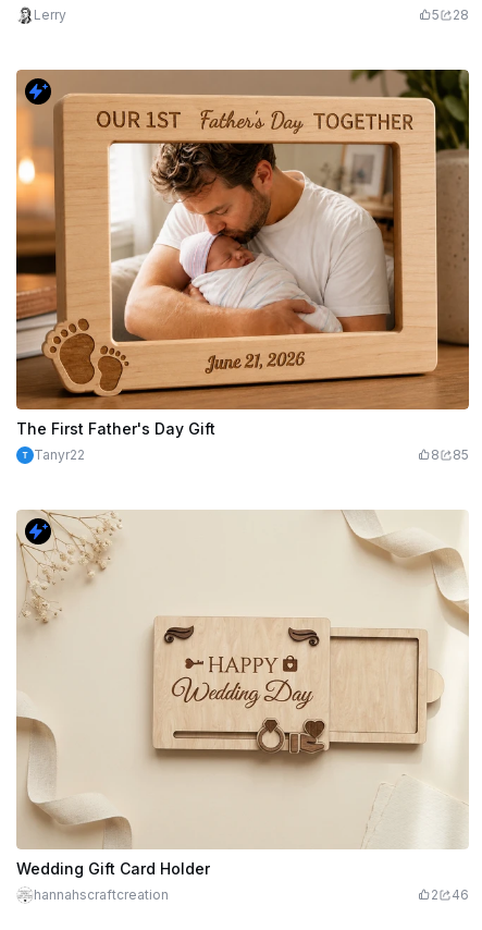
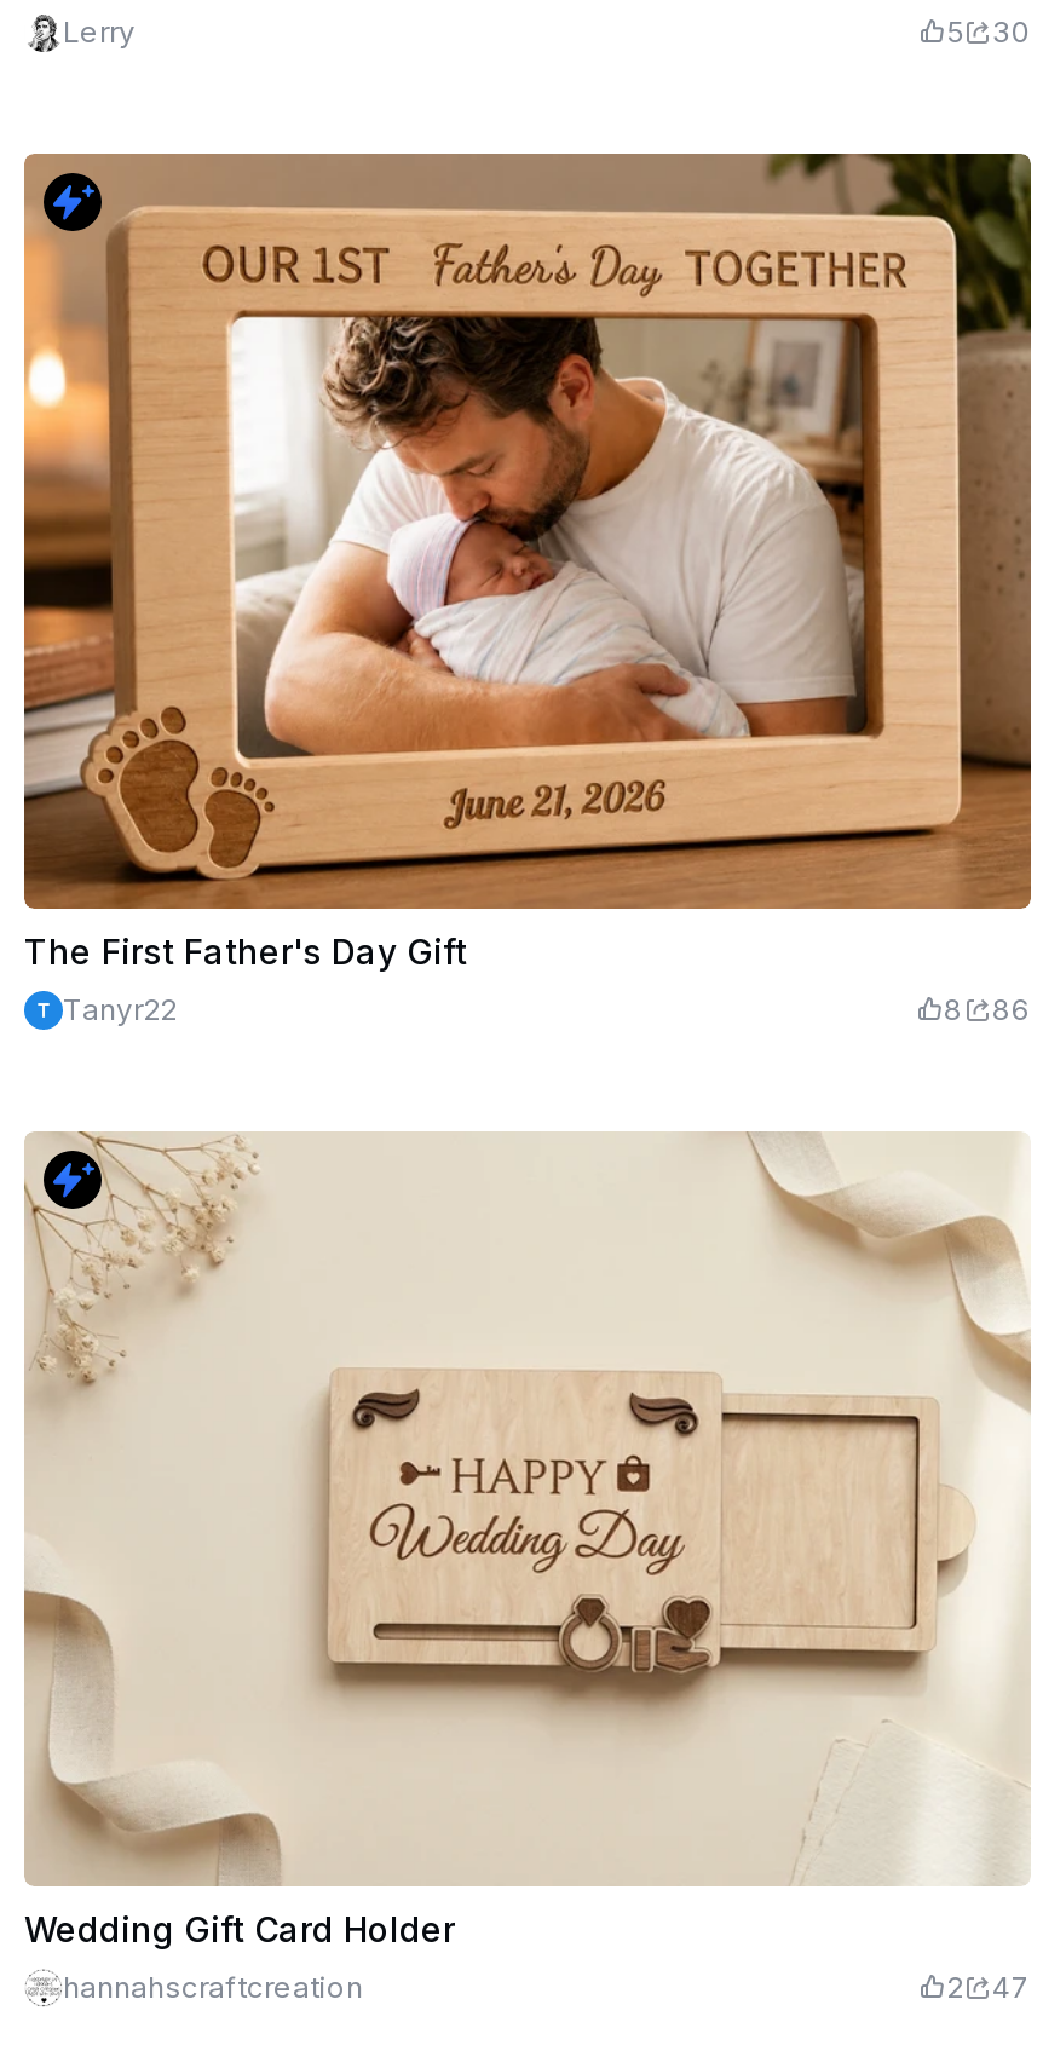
- 5 28
+ 5 30

- 8 85
+ 8 86

- 2 46
+ 2 47
